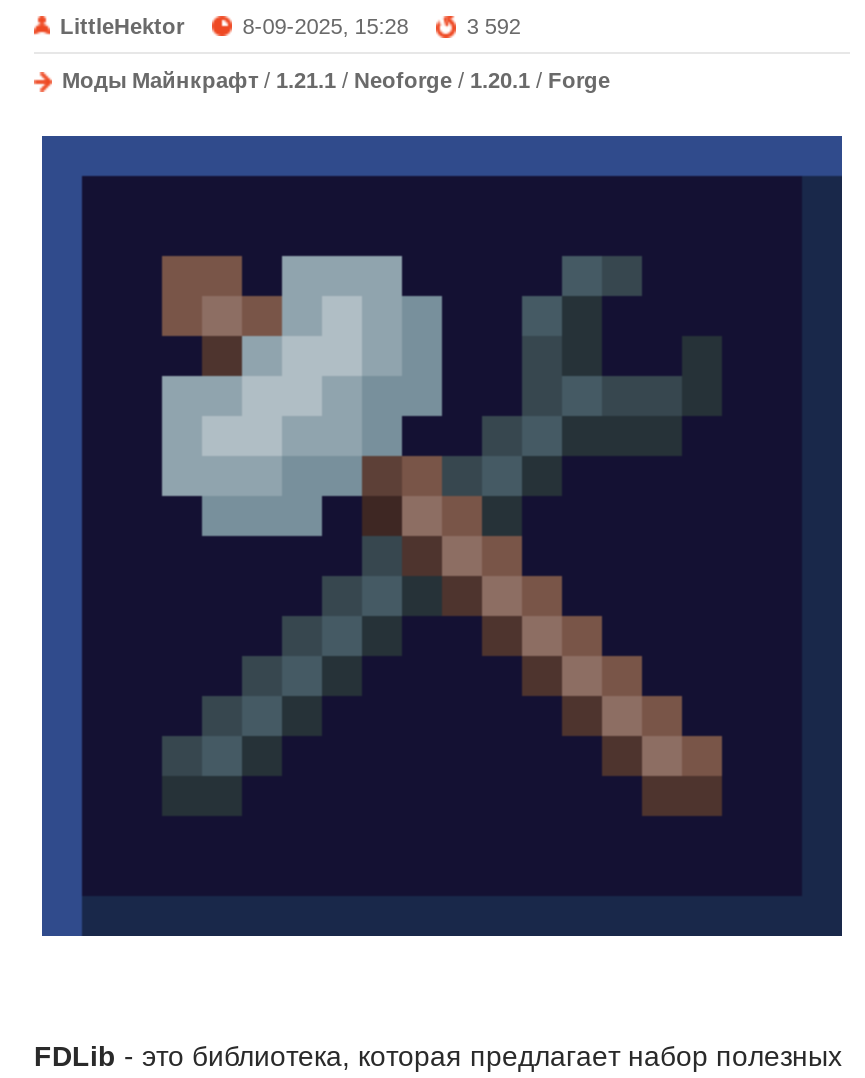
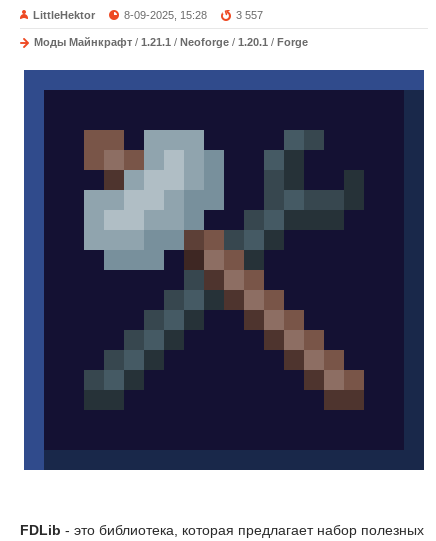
- 3 592
+ 3 557
